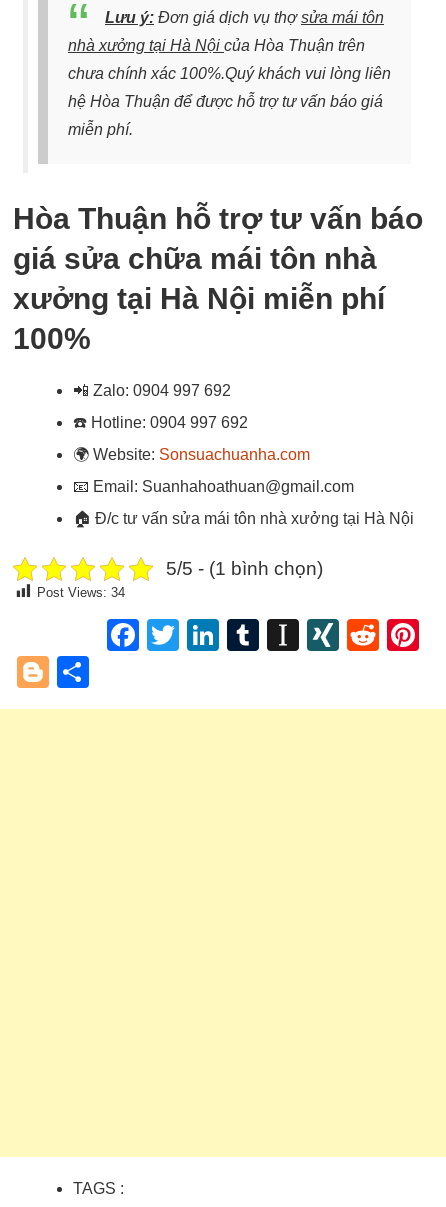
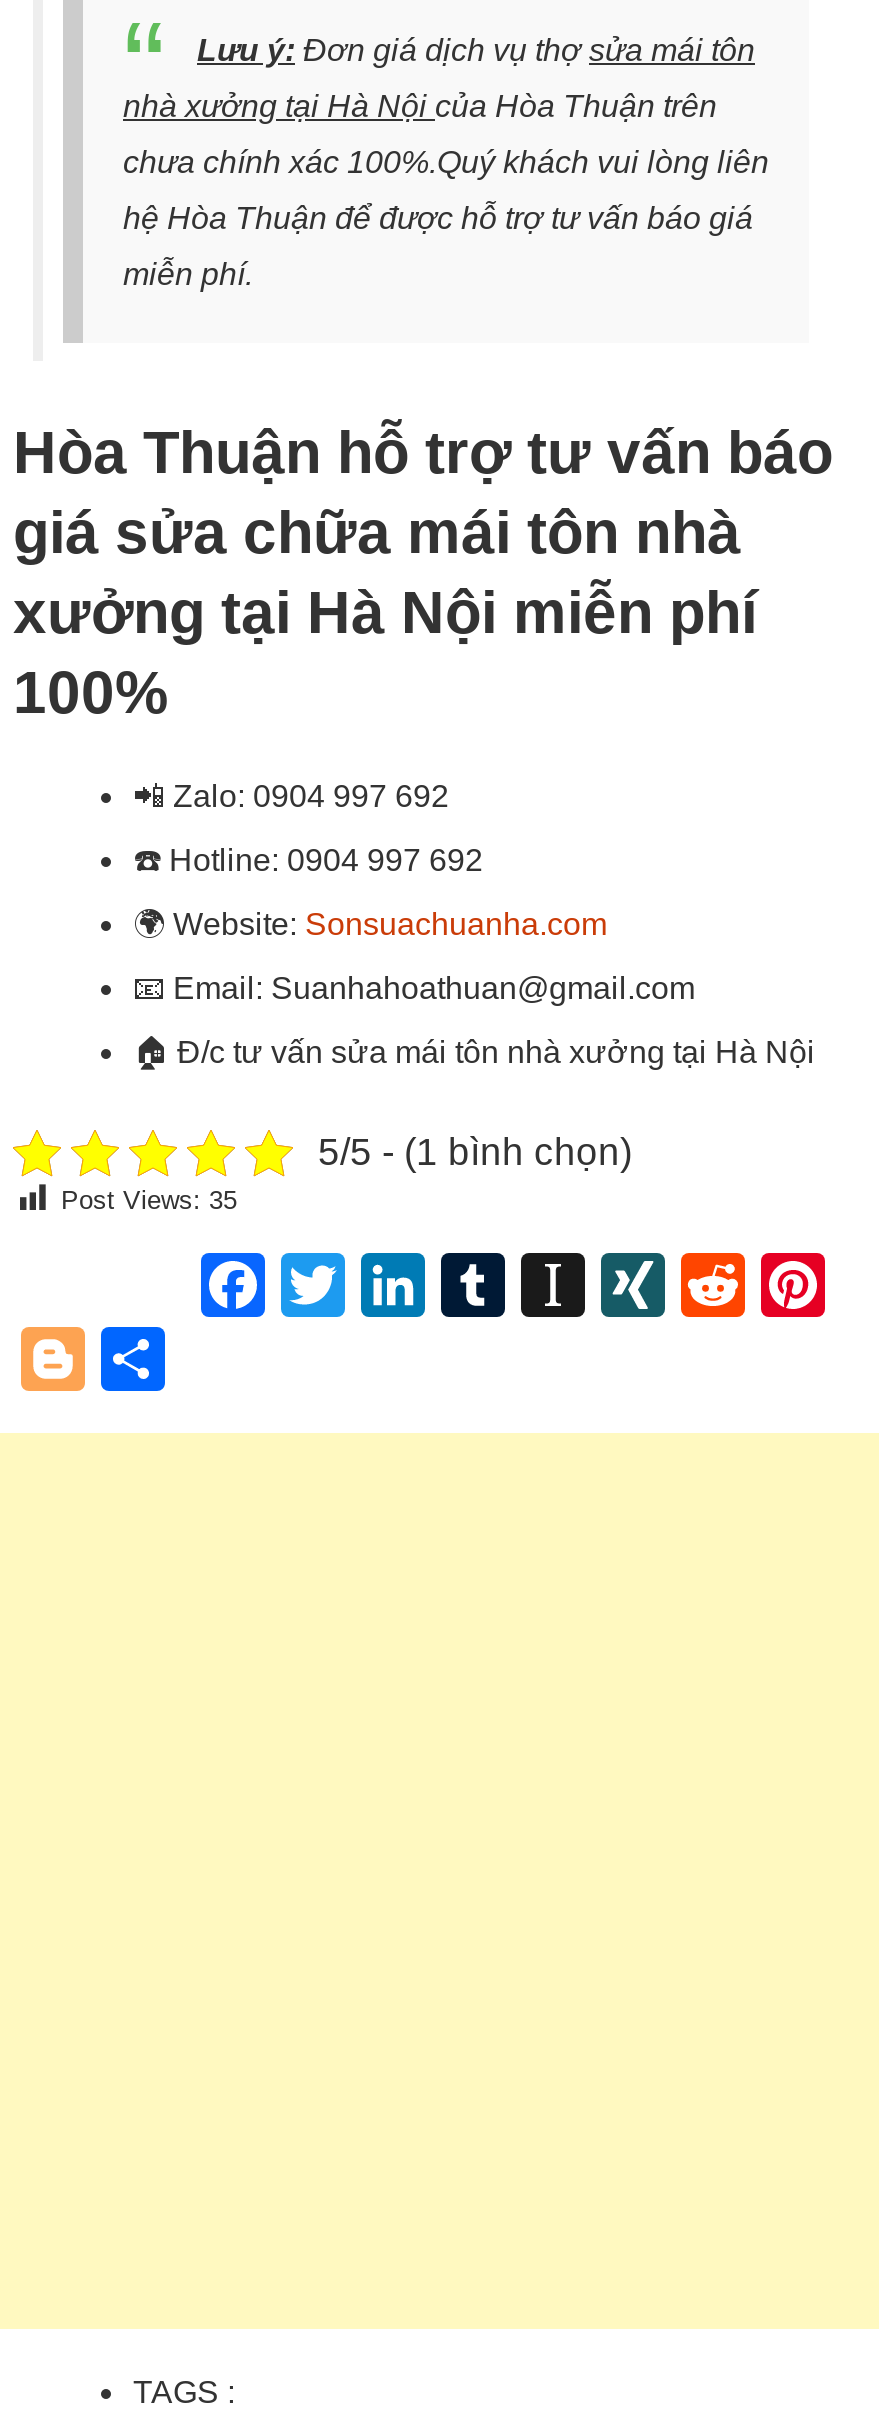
- Post Views: 34
+ Post Views: 35
